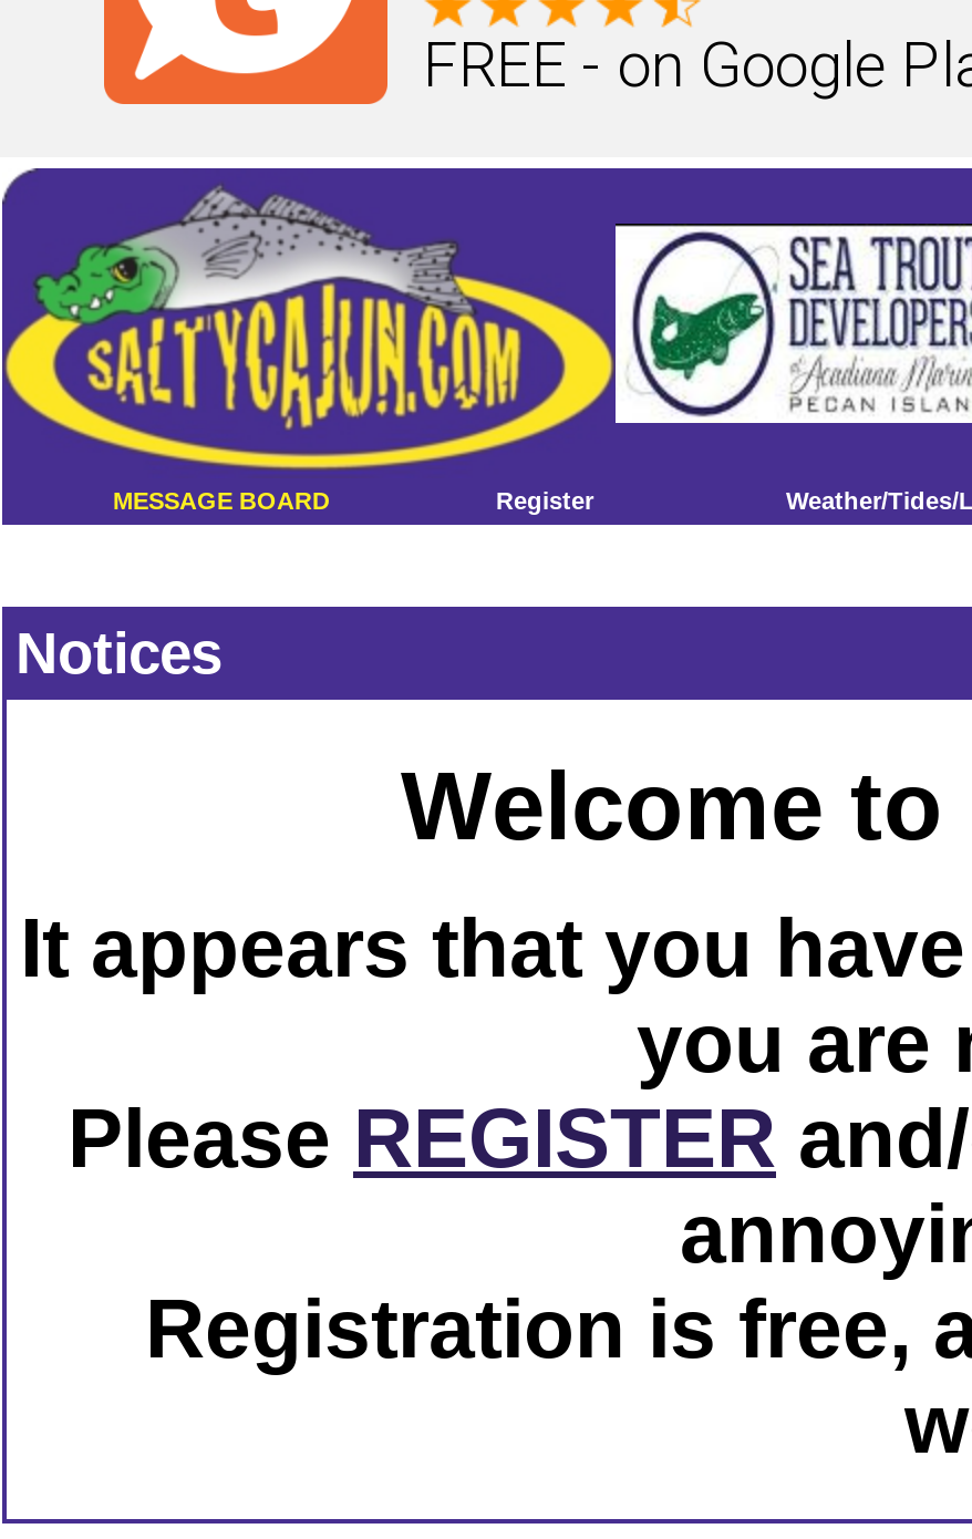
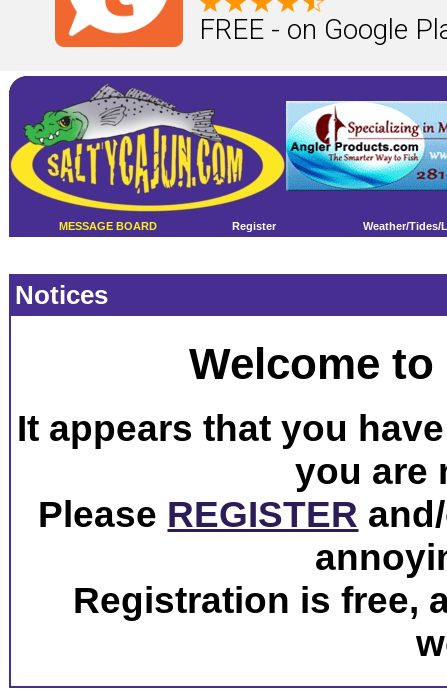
- [image]
+ [image]
